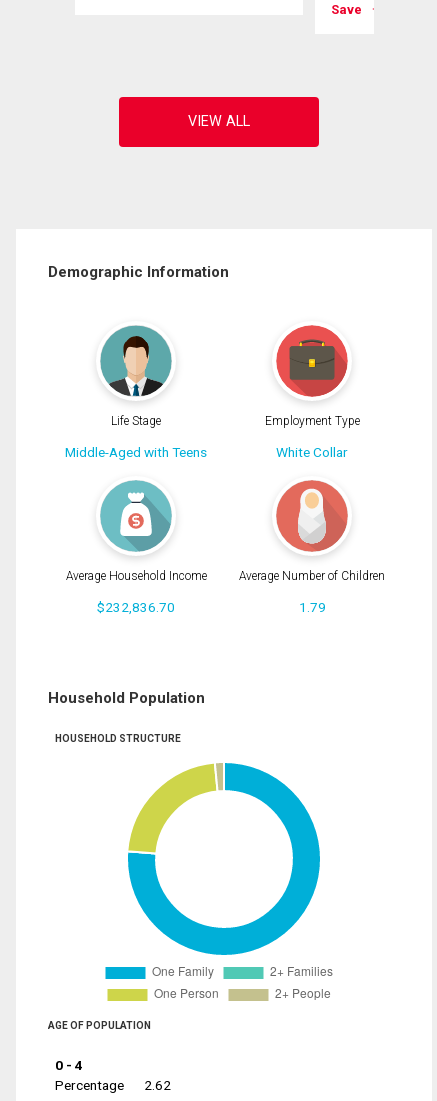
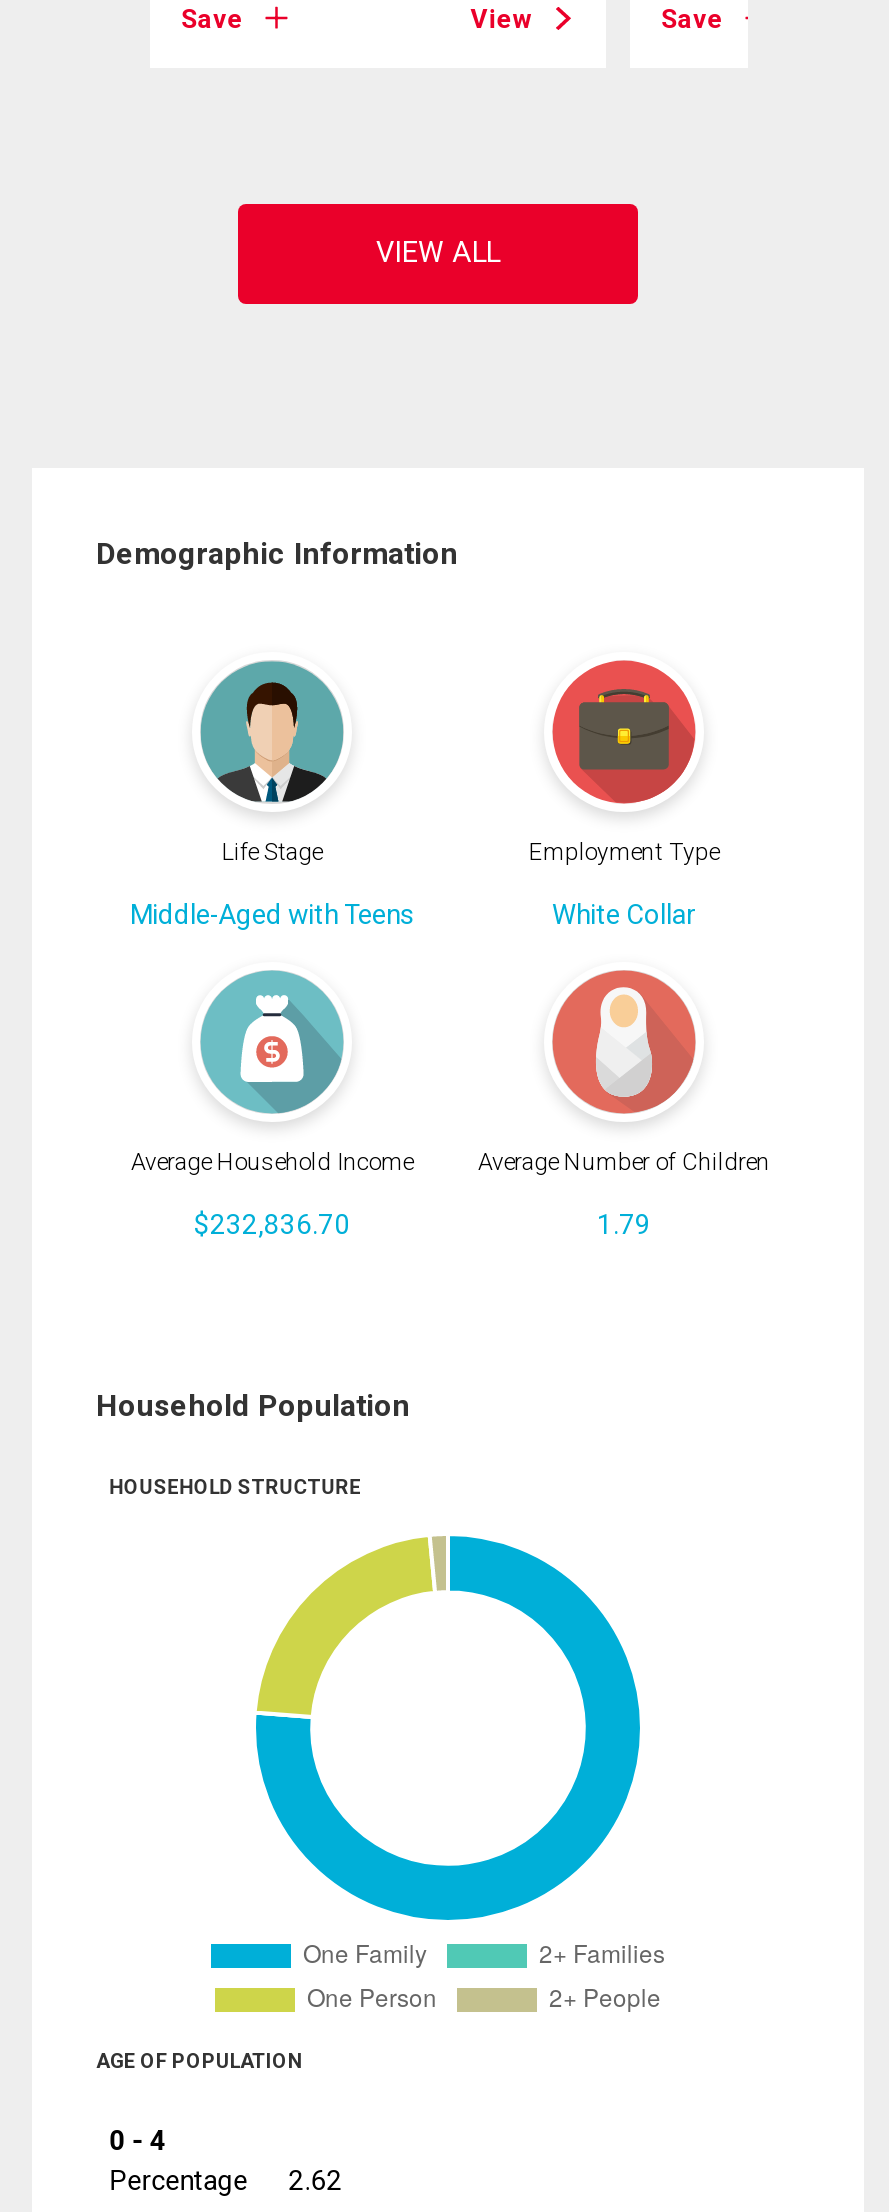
+ Save
+ View
